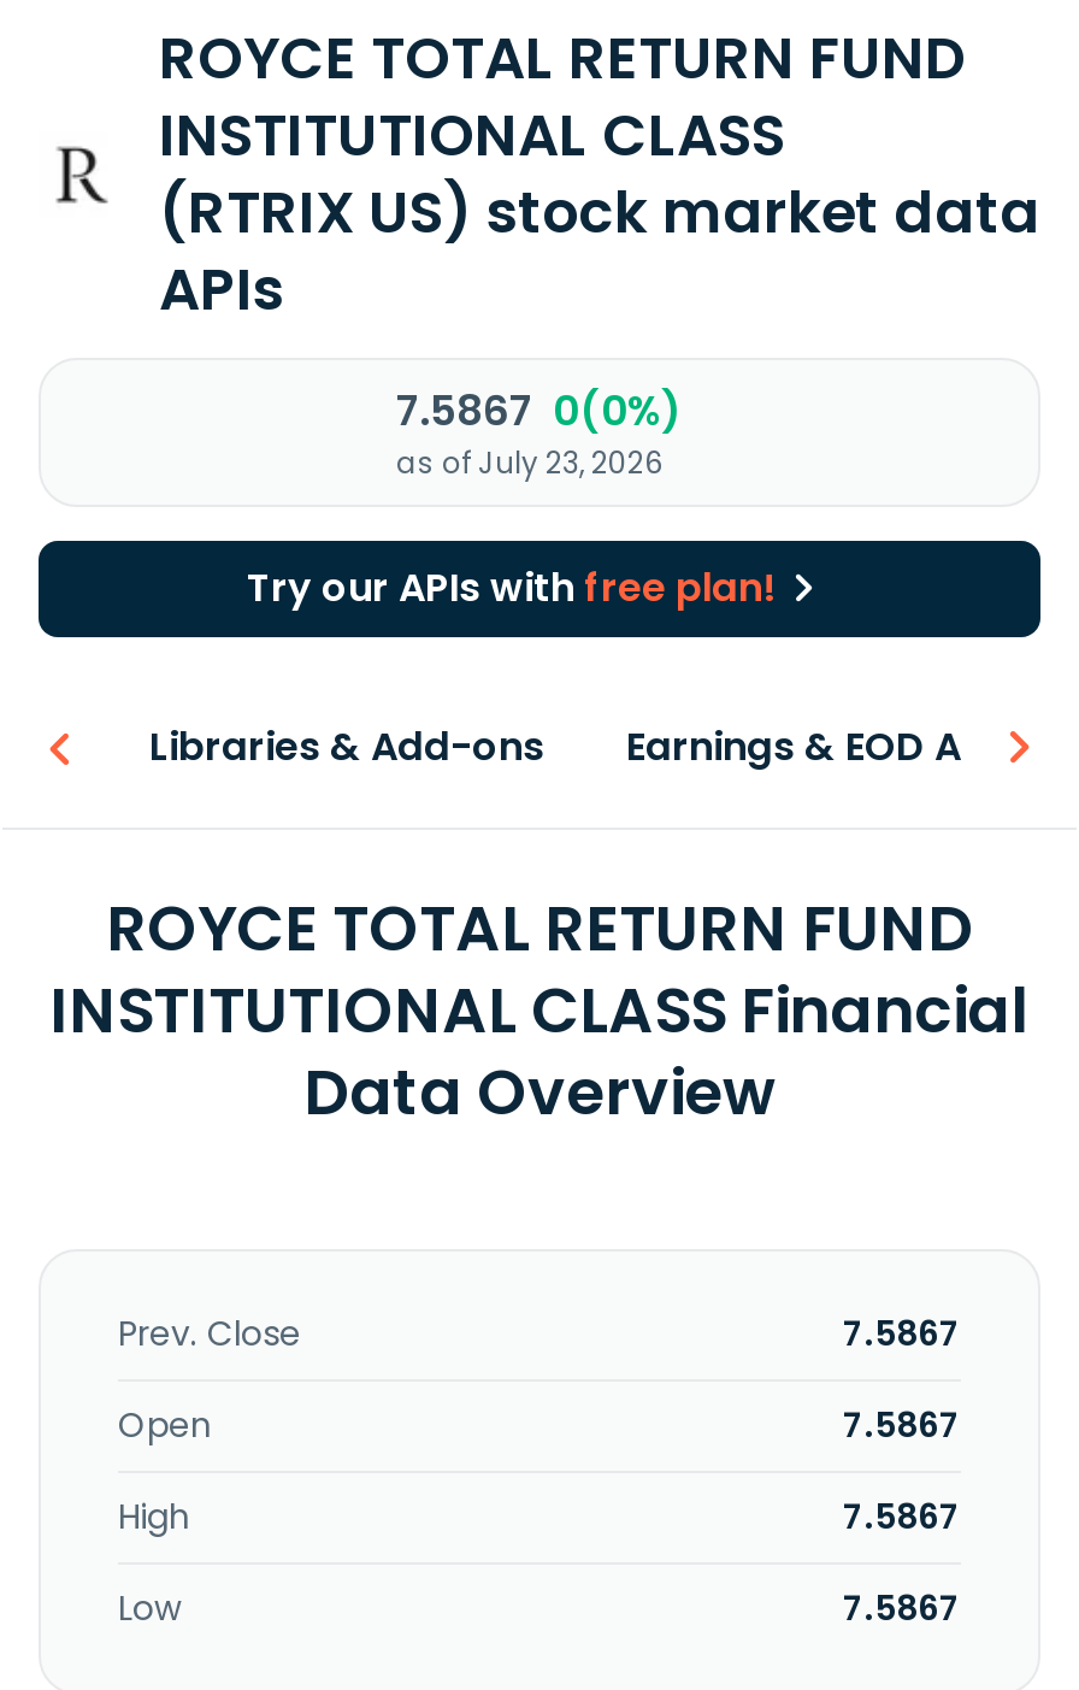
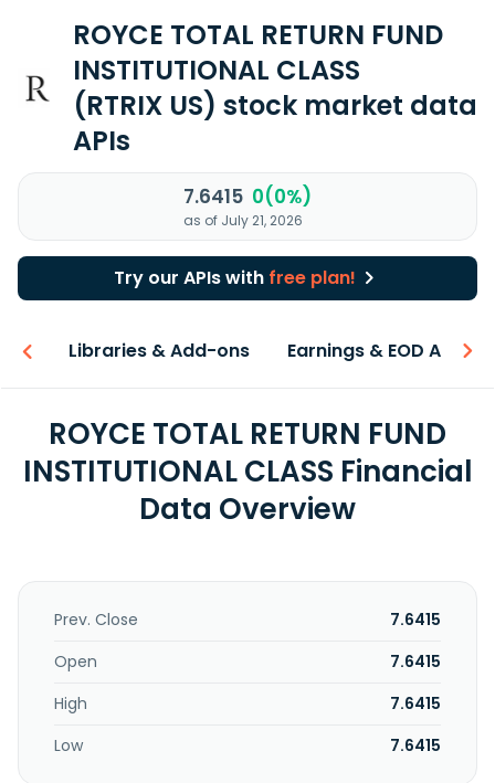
- 7.5867 0(0%)
+ 7.6415 0(0%)

- as of July 23, 2026
+ as of July 21, 2026

- 7.5867
+ 7.6415

- 7.5867
+ 7.6415

- 7.5867
+ 7.6415

- 7.5867
+ 7.6415
